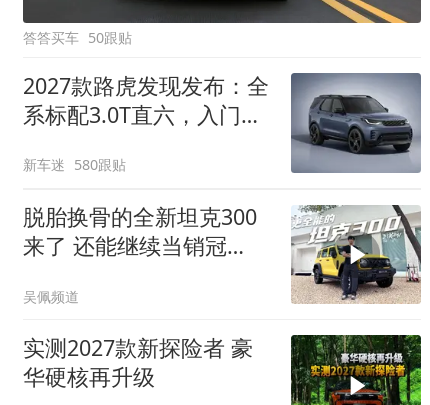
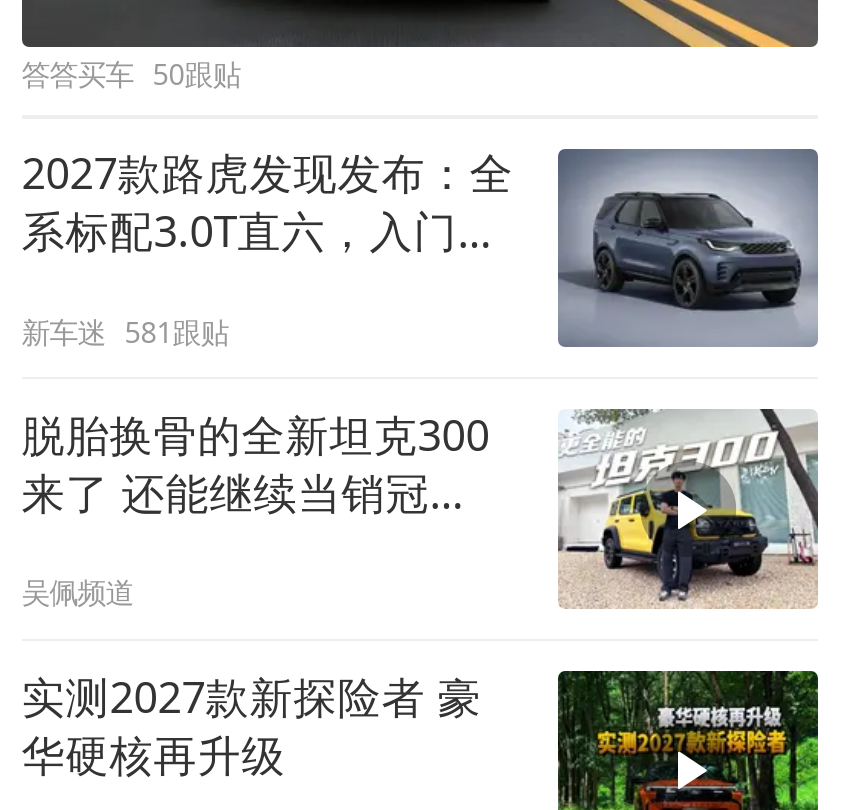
- 新车迷 580跟贴
+ 新车迷 581跟贴
